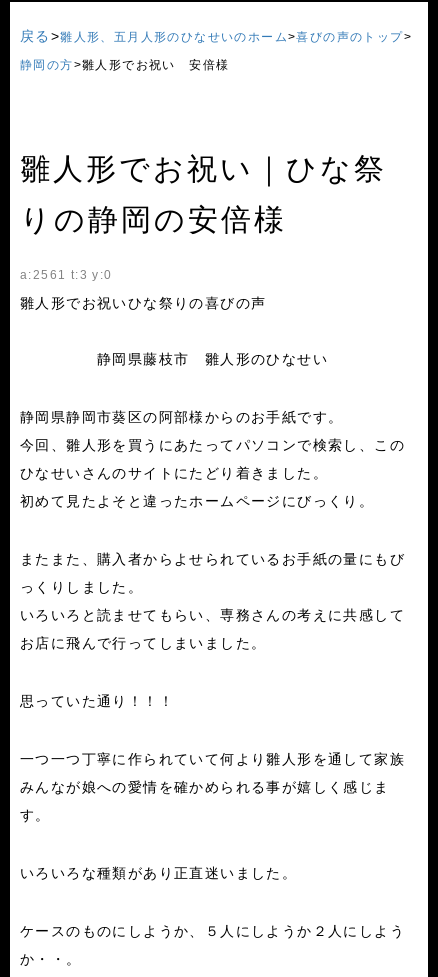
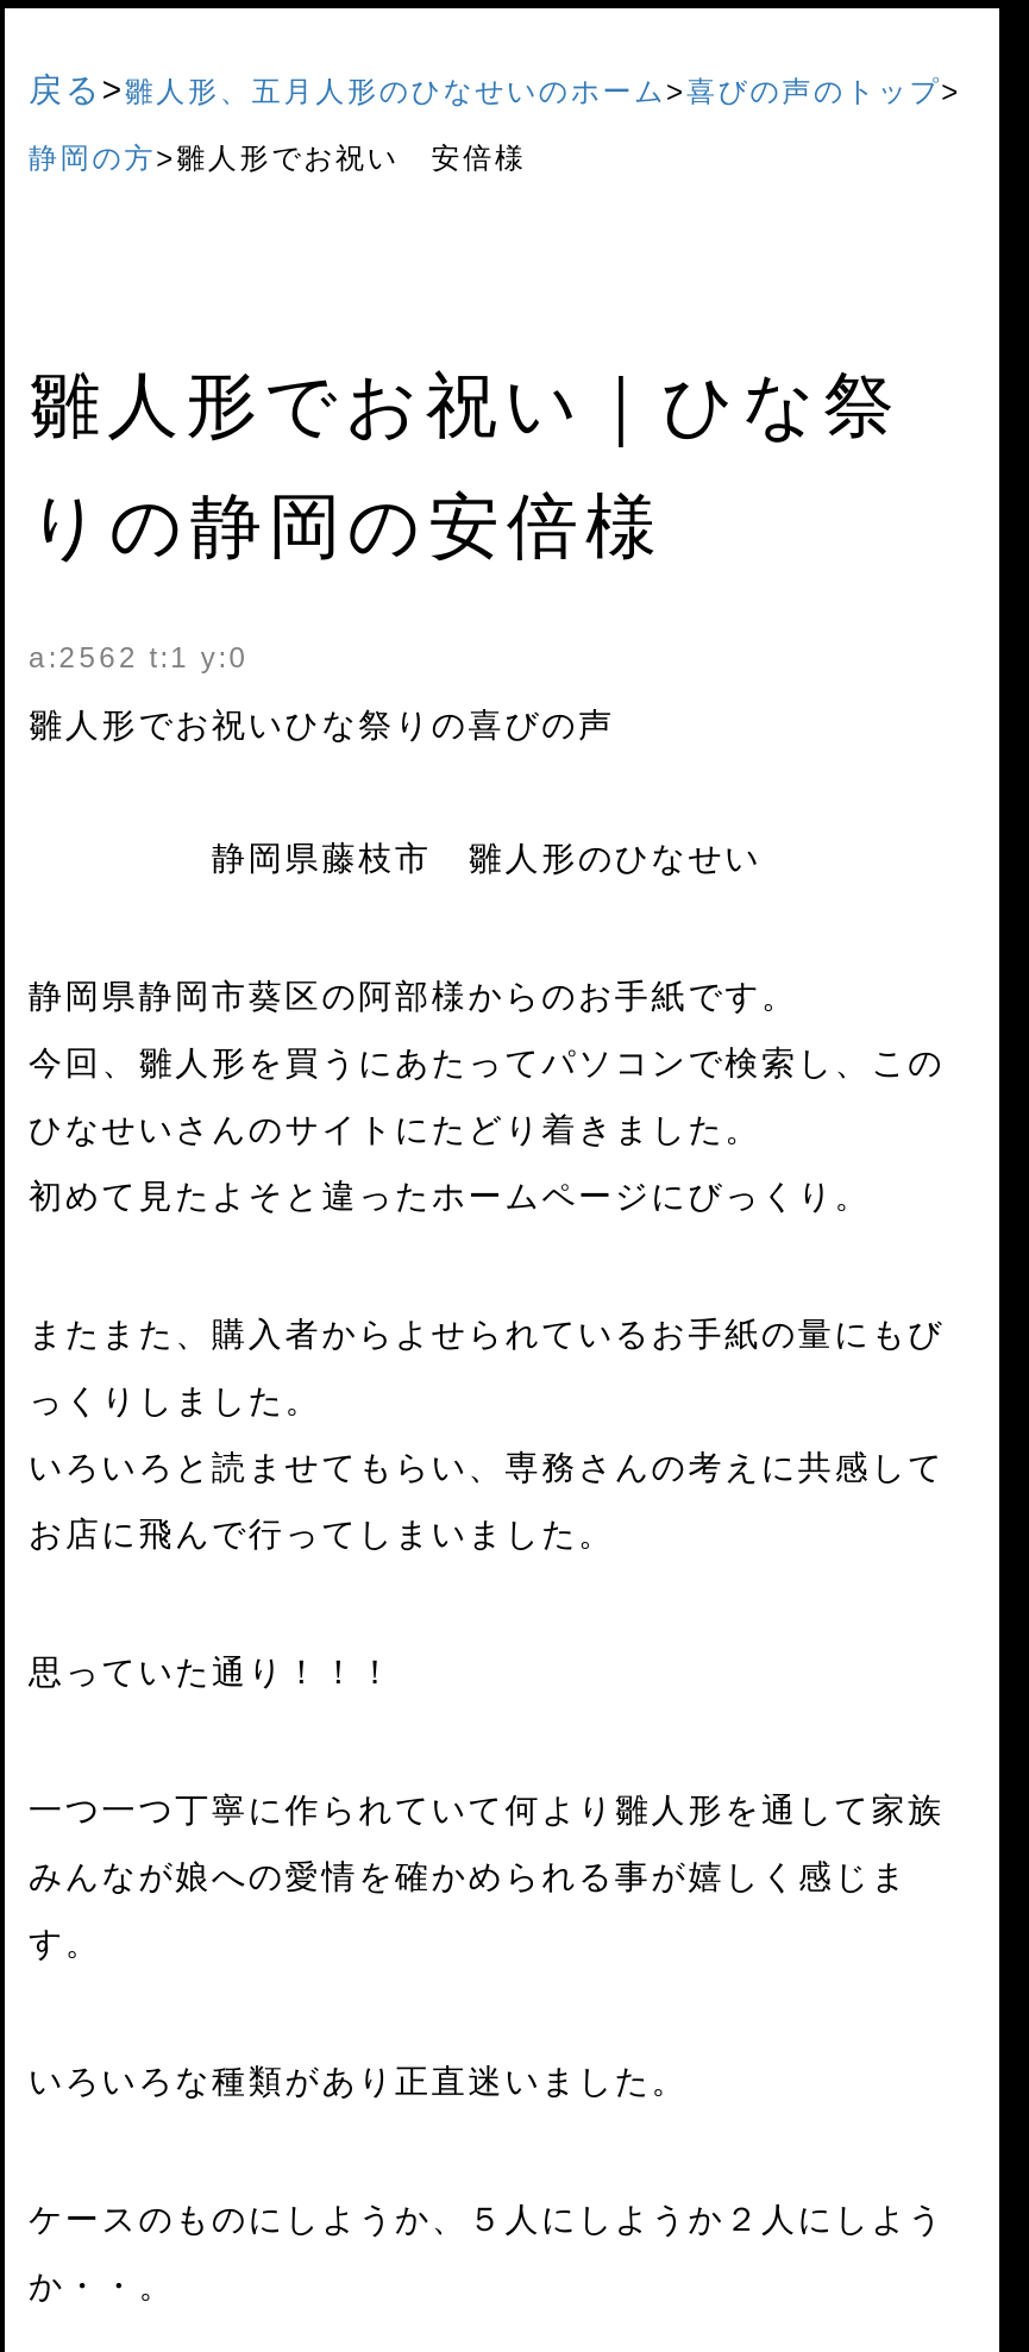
- a:2561 t:3 y:0
+ a:2562 t:1 y:0
